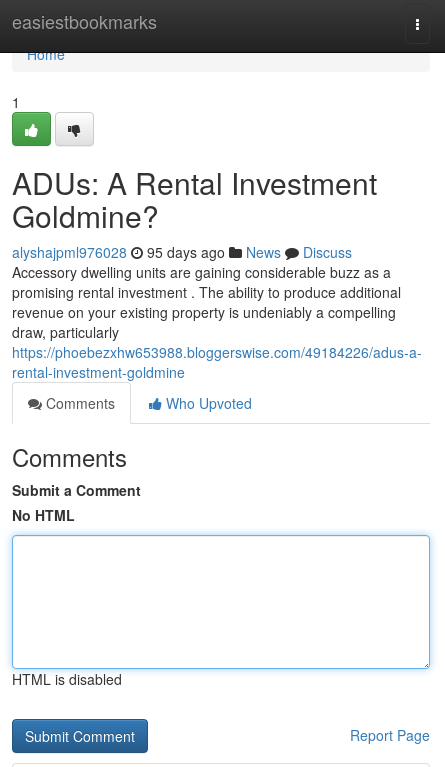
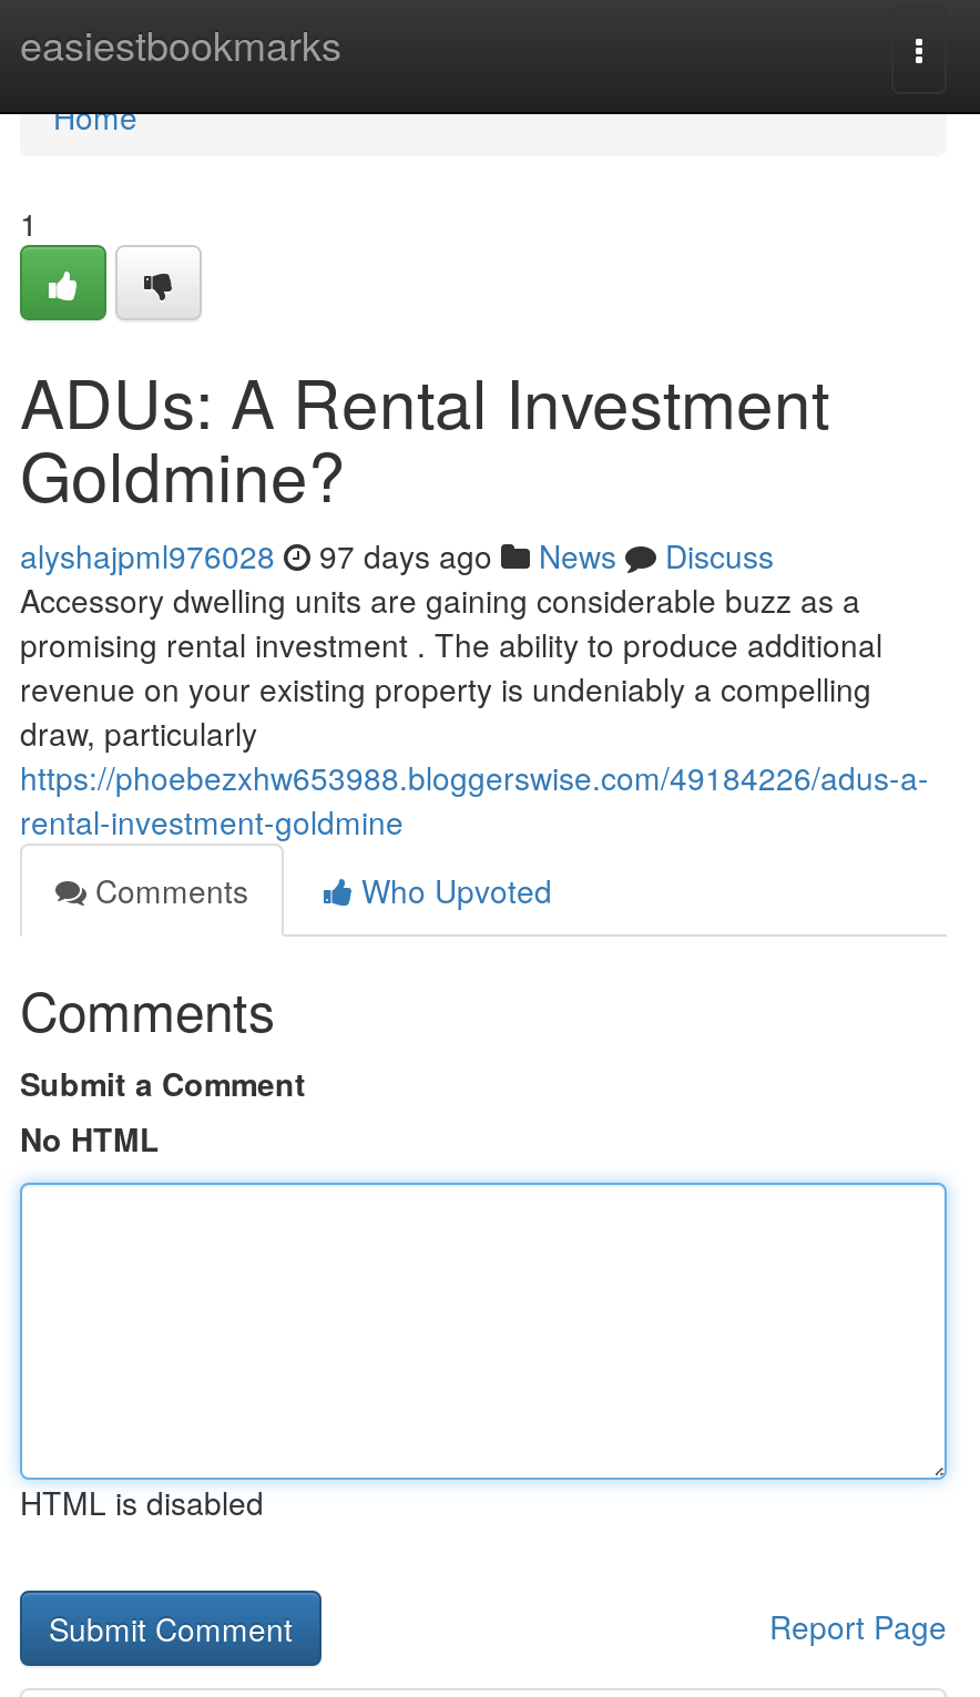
- alyshajpml976028 95 days ago News Discuss
+ alyshajpml976028 97 days ago News Discuss
